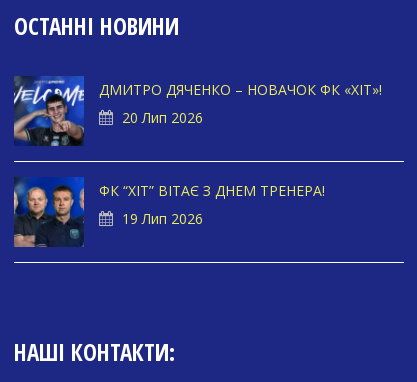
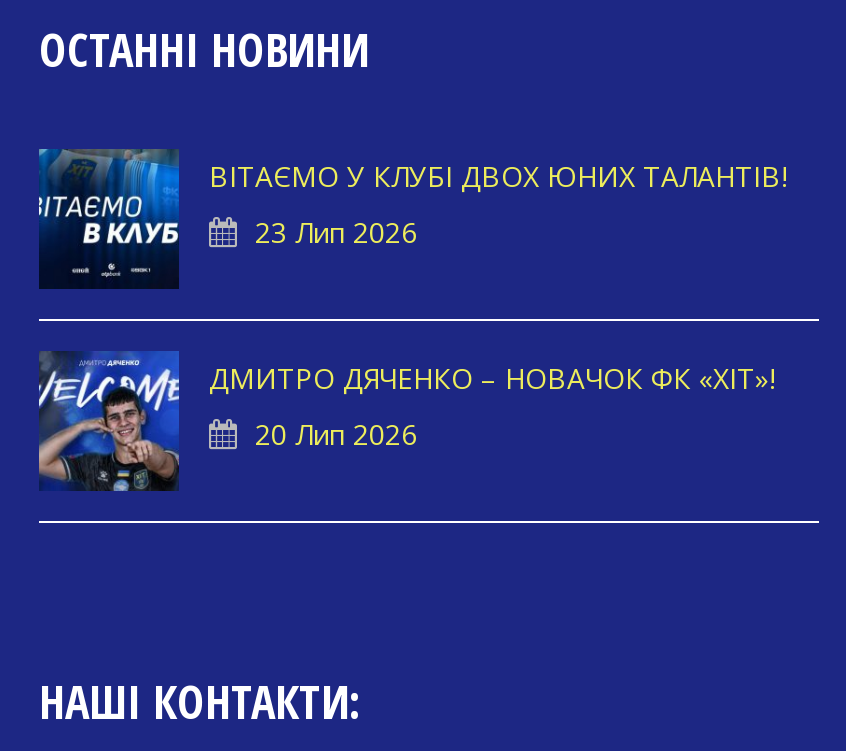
+ [image]
+ ВІТАЄМО У КЛУБІ ДВОХ ЮНИХ ТАЛАНТІВ!
+ 23 Лип 2026

moved down: [image] | ДМИТРО ДЯЧЕНКО – НОВАЧОК ФК «ХІТ»! | 20 Лип 2026

- [image]
- ФК “ХІТ” ВІТАЄ З ДНЕМ ТРЕНЕРА!
- 19 Лип 2026
